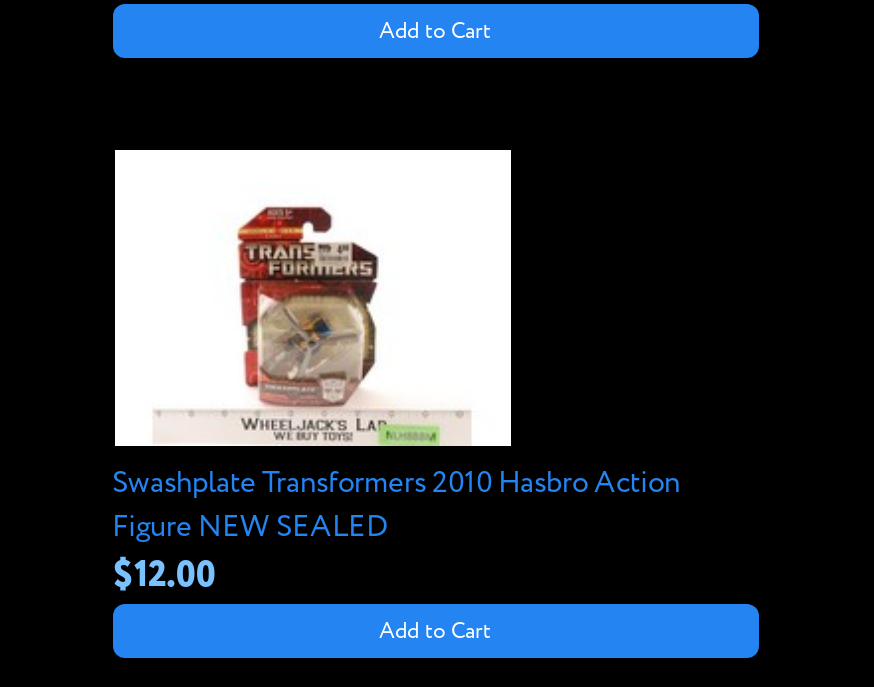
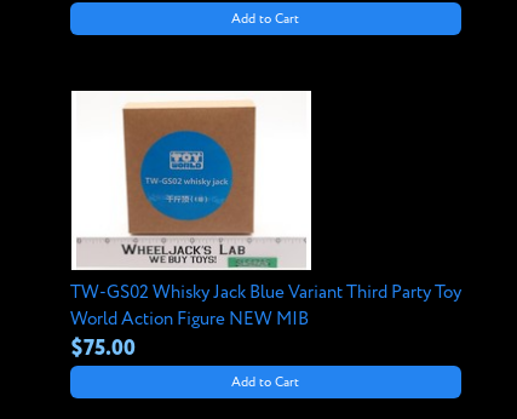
- [image]
- Swashplate Transformers 2010 Hasbro Action
+ [image]
+ TW-GS02 Whisky Jack Blue Variant Third Party Toy

- Figure NEW SEALED
- $12.00
+ World Action Figure NEW MIB
+ $75.00
